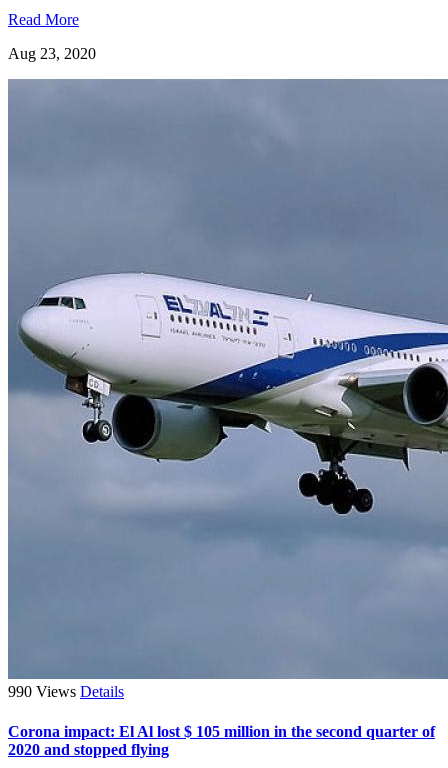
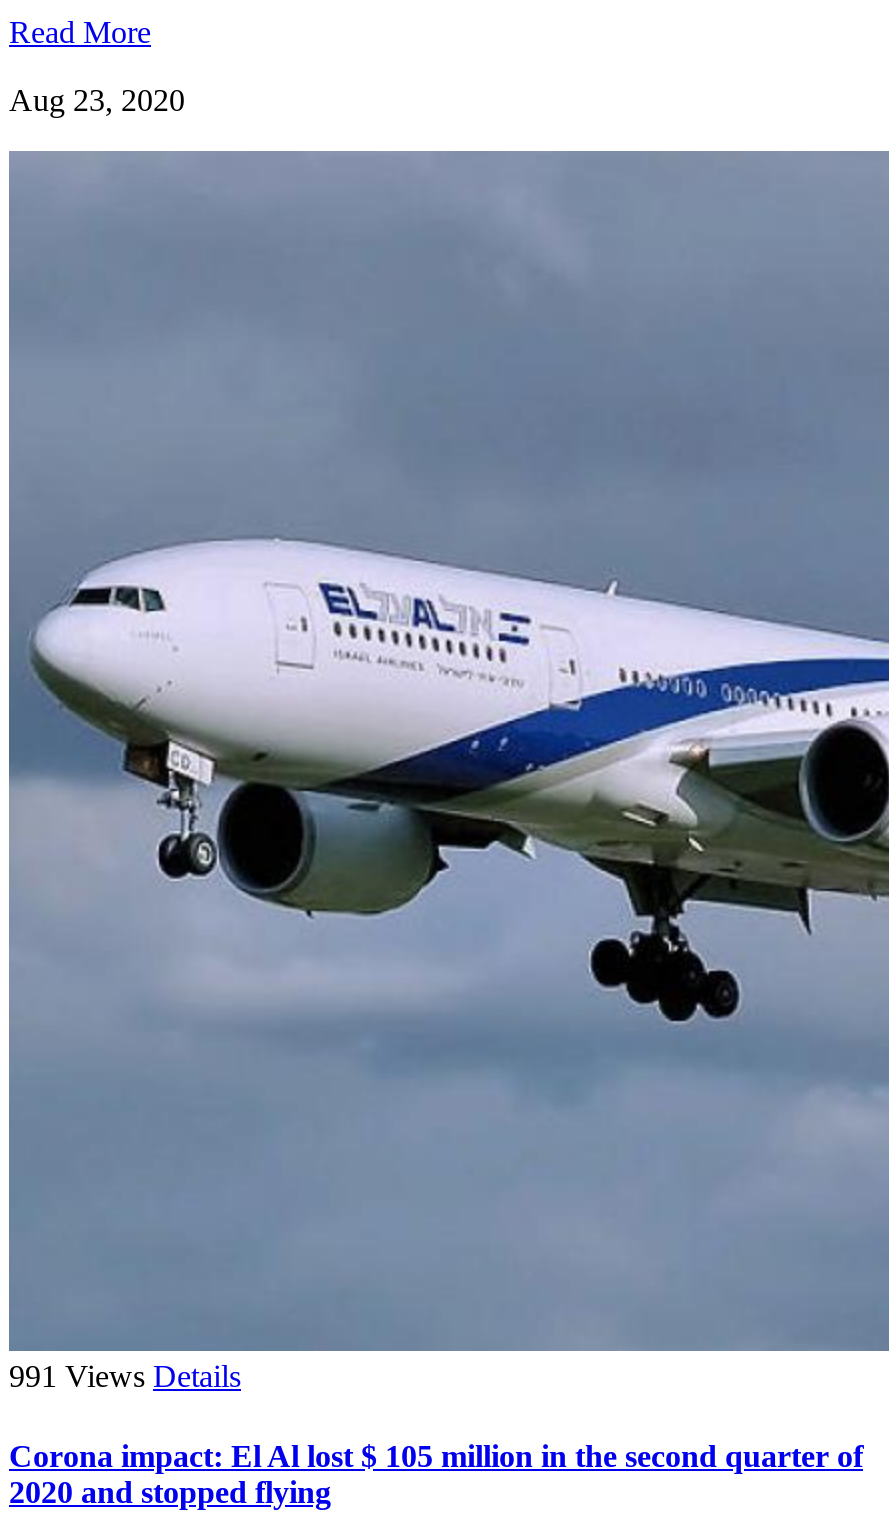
- 990 Views Details
+ 991 Views Details
